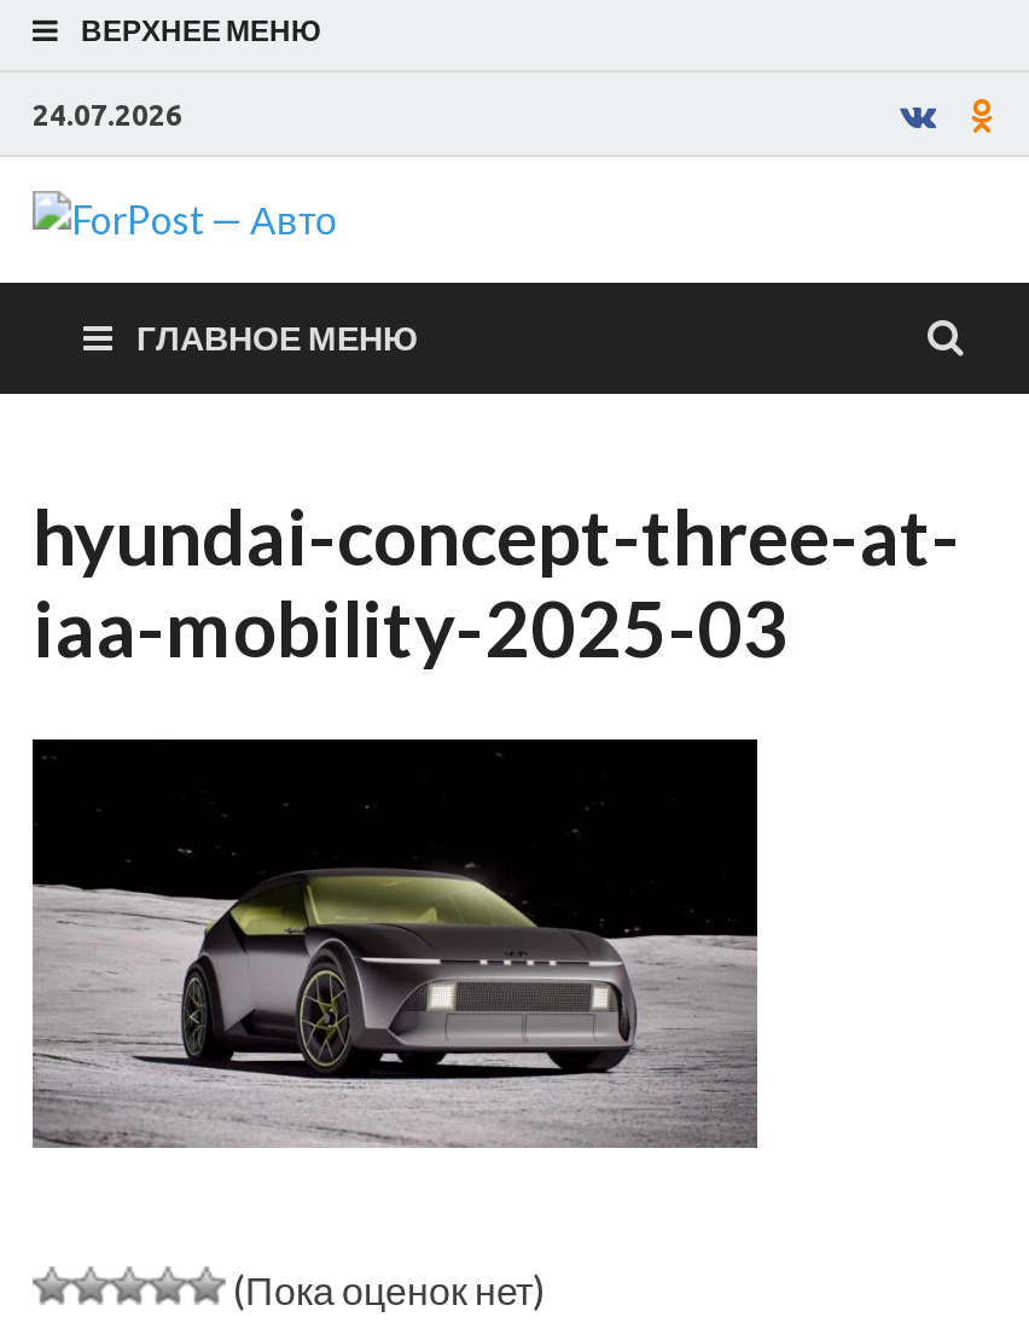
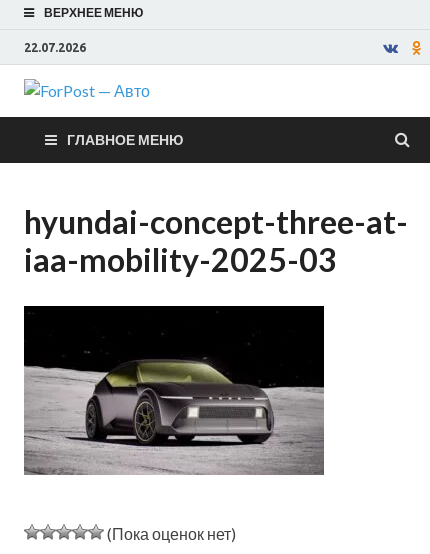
- 24.07.2026
+ 22.07.2026
